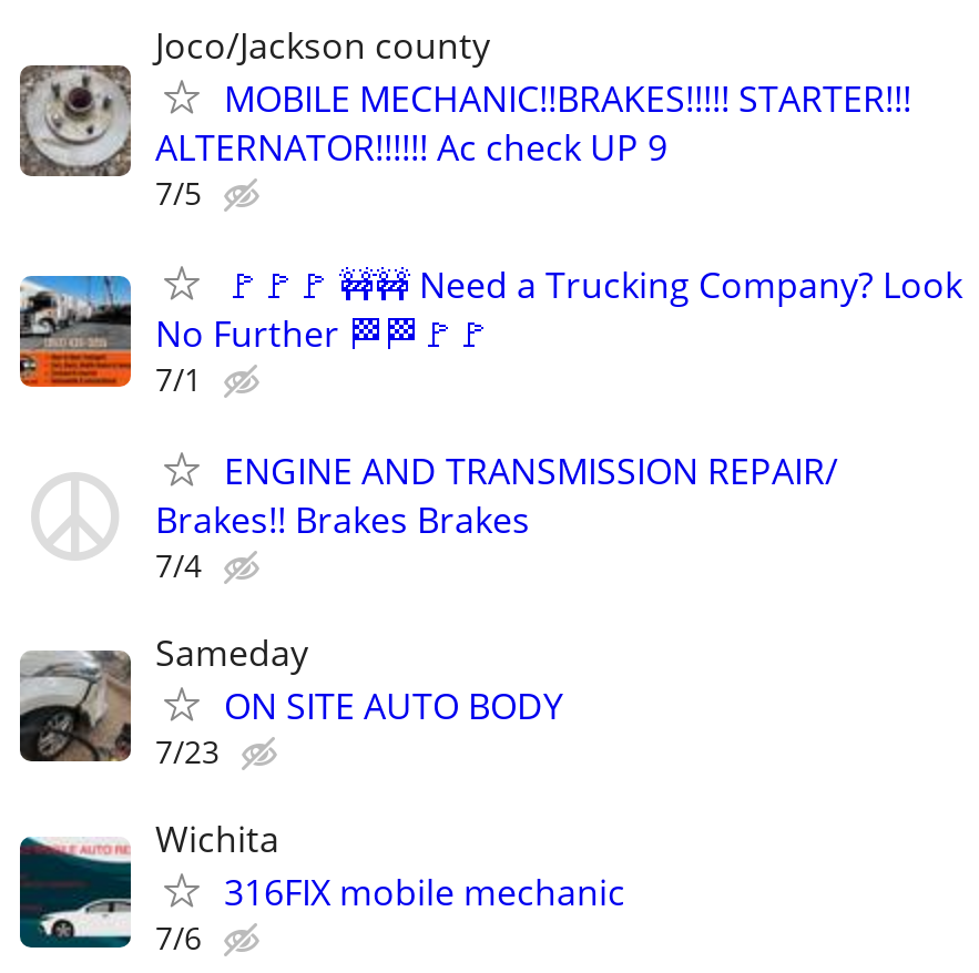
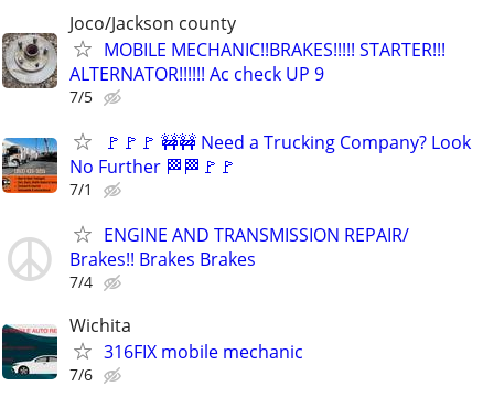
- [image]
- Sameday
- ON SITE AUTO BODY
- 7/23
